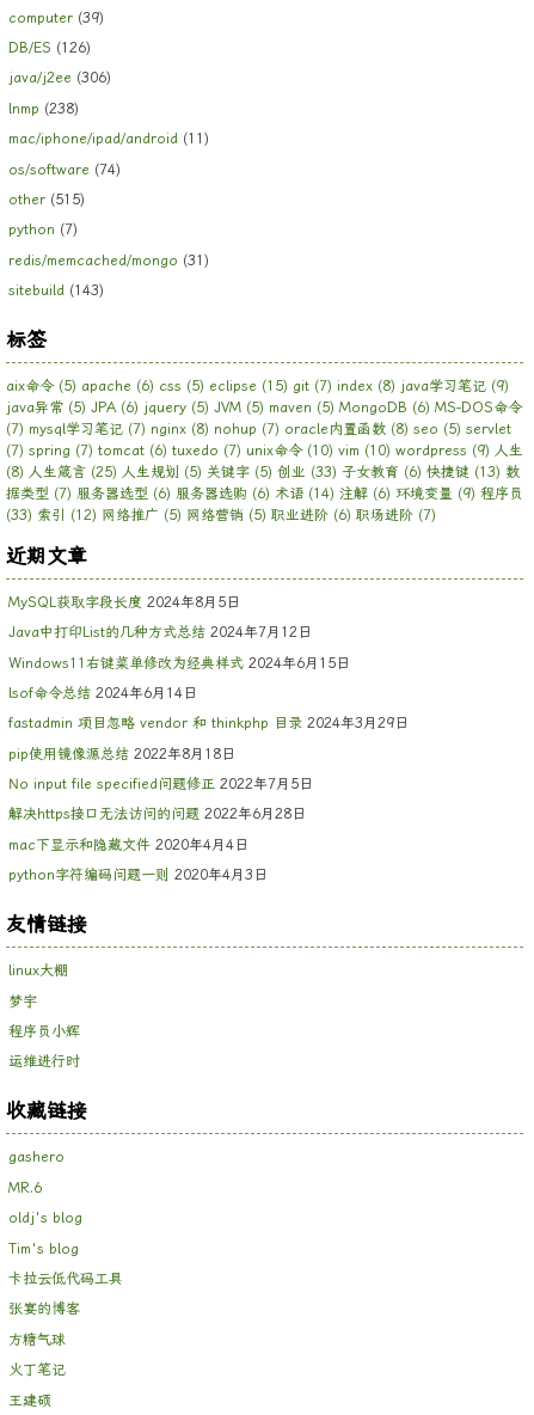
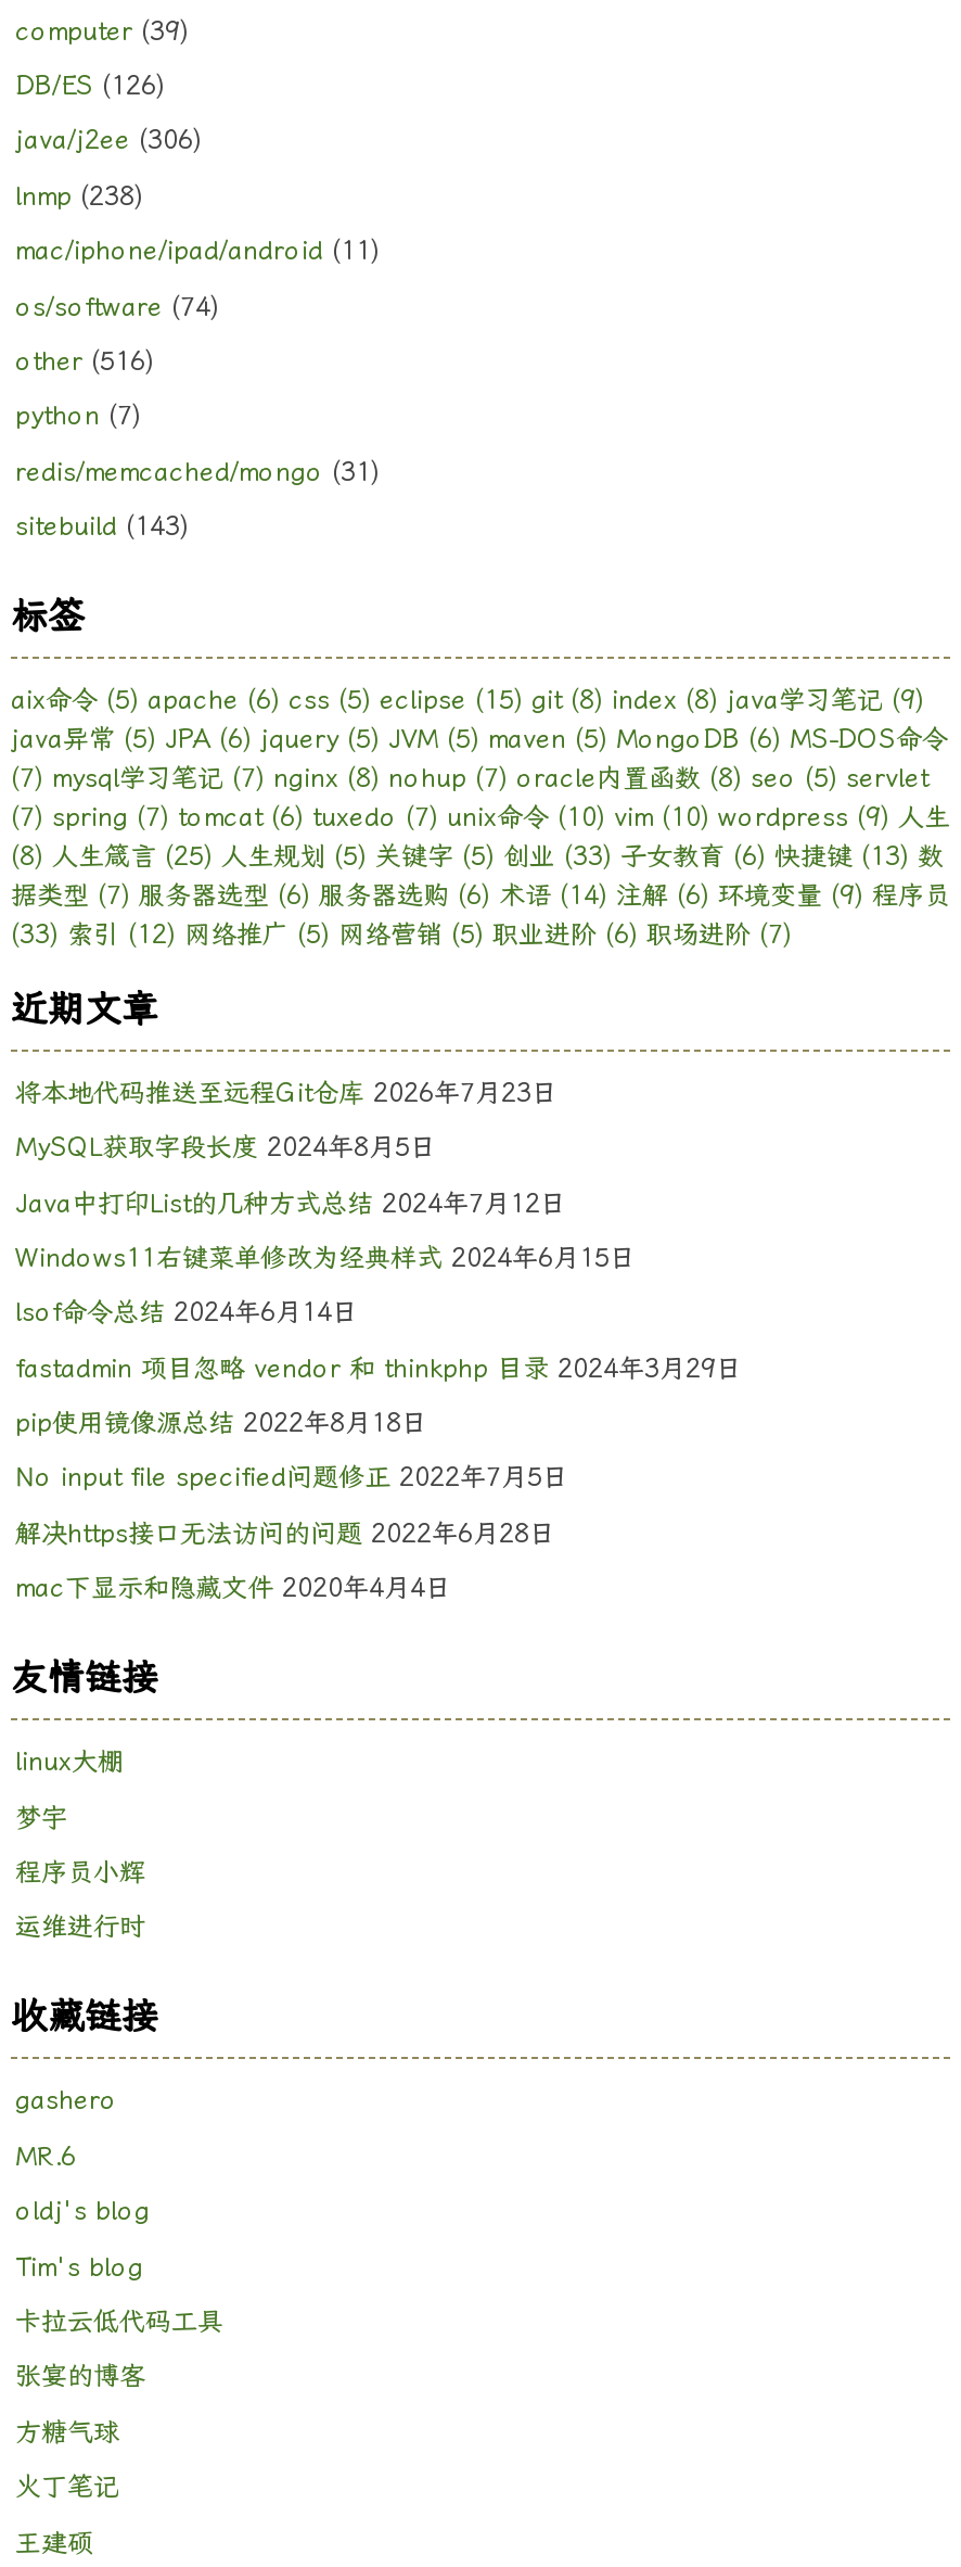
- other (515)
+ other (516)

- aix命令(5) apache (6) css (5) eclipse (15) git (7) index (8) java学习笔记(9)
+ aix命令(5) apache (6) css (5) eclipse (15) git (8) index (8) java学习笔记(9)

+ 将本地代码推送至远程Git仓库 2026年7月23日

moved down: MySQL获取字段长度 2024年8月5日 | Java中打印List的几种方式总结 2024年7月12日 | Windows11右键菜单修改为经典样式 2024年6月15日 | ... | 解决https接口无法访问的问题 2022年6月28日 | mac下显示和隐藏文件 2020年4月4日

- python字符编码问题一则 2020年4月3日
